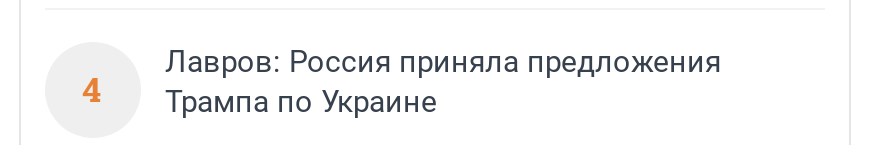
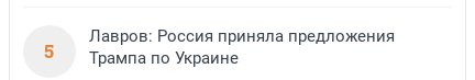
- 4 Трампа по Украине
+ 5 Трампа по Украине
